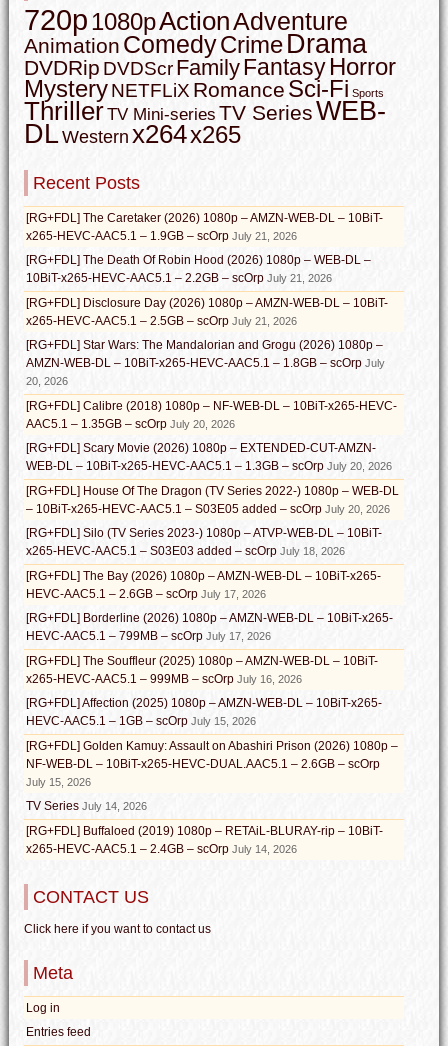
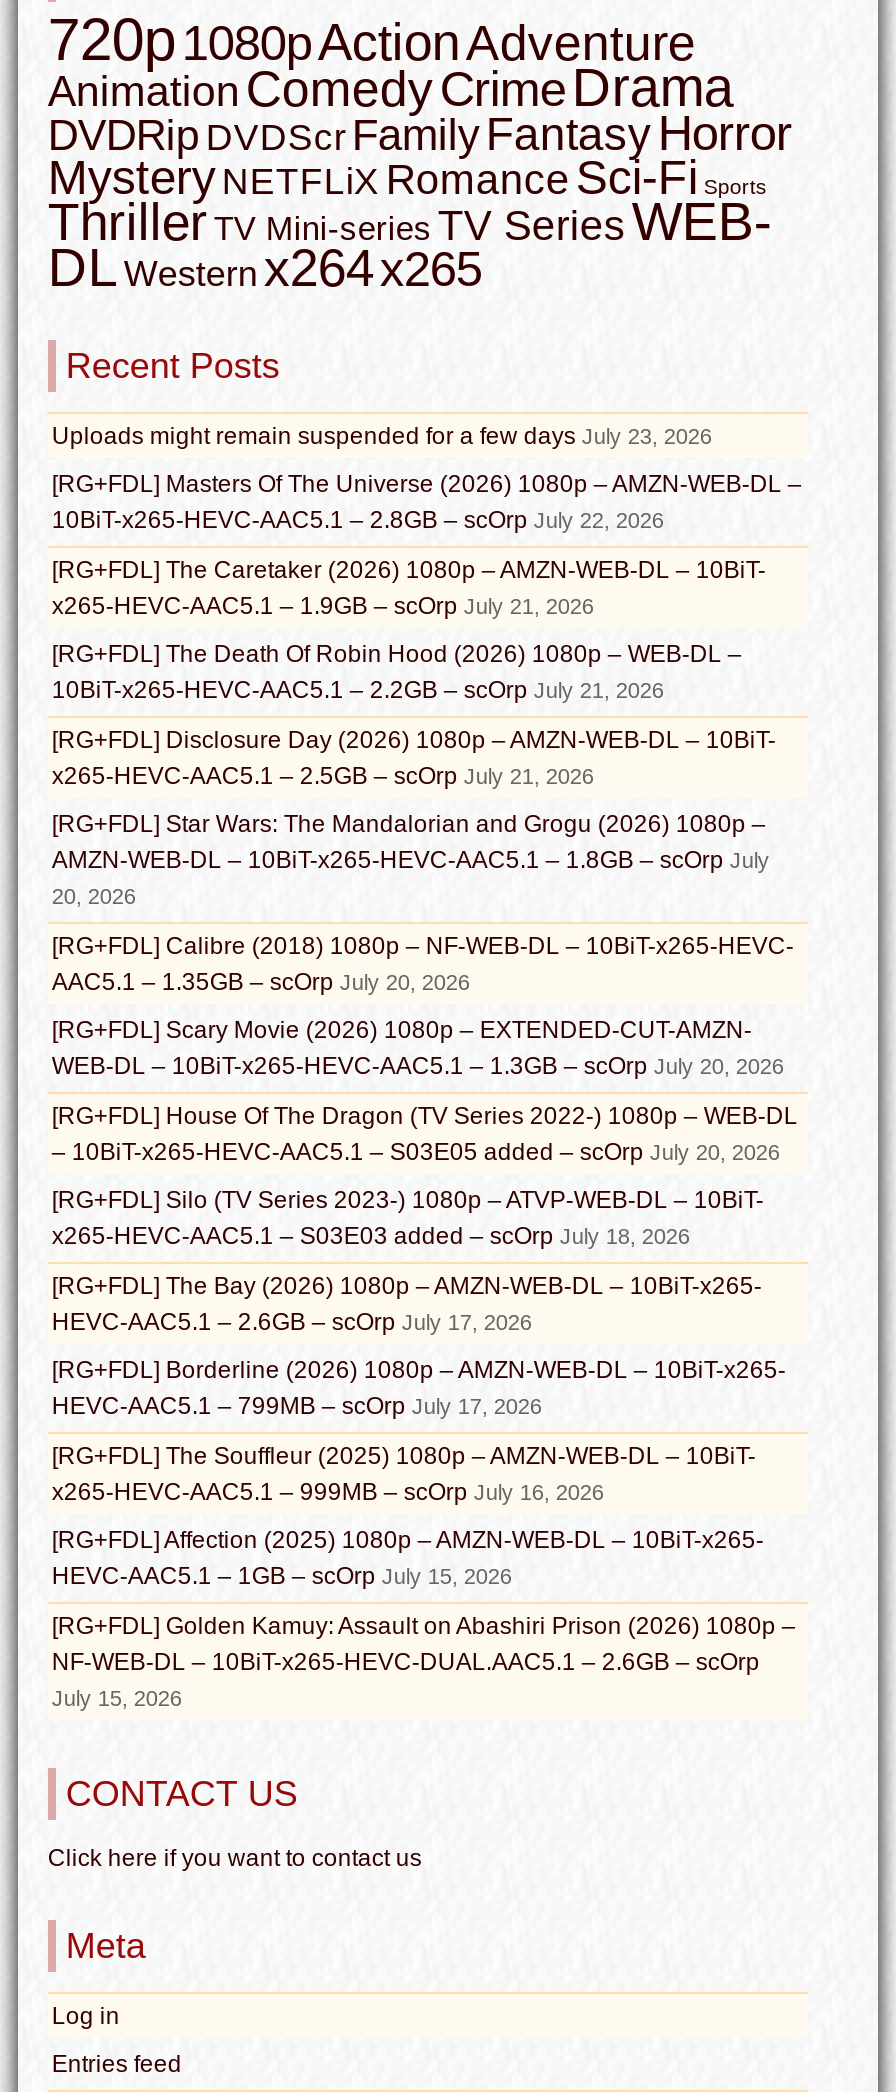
+ Uploads might remain suspended for a few days July 23, 2026
+ [RG+FDL] Masters Of The Universe (2026) 1080p – AMZN-WEB-DL –
+ 10BiT-x265-HEVC-AAC5.1 – 2.8GB – scOrp July 22, 2026

moved down: [RG+FDL] The Caretaker (2026) 1080p – AMZN-WEB-DL – 10BiT- | x265-HEVC-AAC5.1 – 1.9GB – scOrp July 21, 2026 | [RG+FDL] The Death Of Robin Hood (2026) 1080p – WEB-DL – | ... | NF-WEB-DL – 10BiT-x265-HEVC-DUAL.AAC5.1 – 2.6GB – scOrp | July 15, 2026

- TV Series July 14, 2026
- [RG+FDL] Buffaloed (2019) 1080p – RETAiL-BLURAY-rip – 10BiT-
- x265-HEVC-AAC5.1 – 2.4GB – scOrp July 14, 2026
